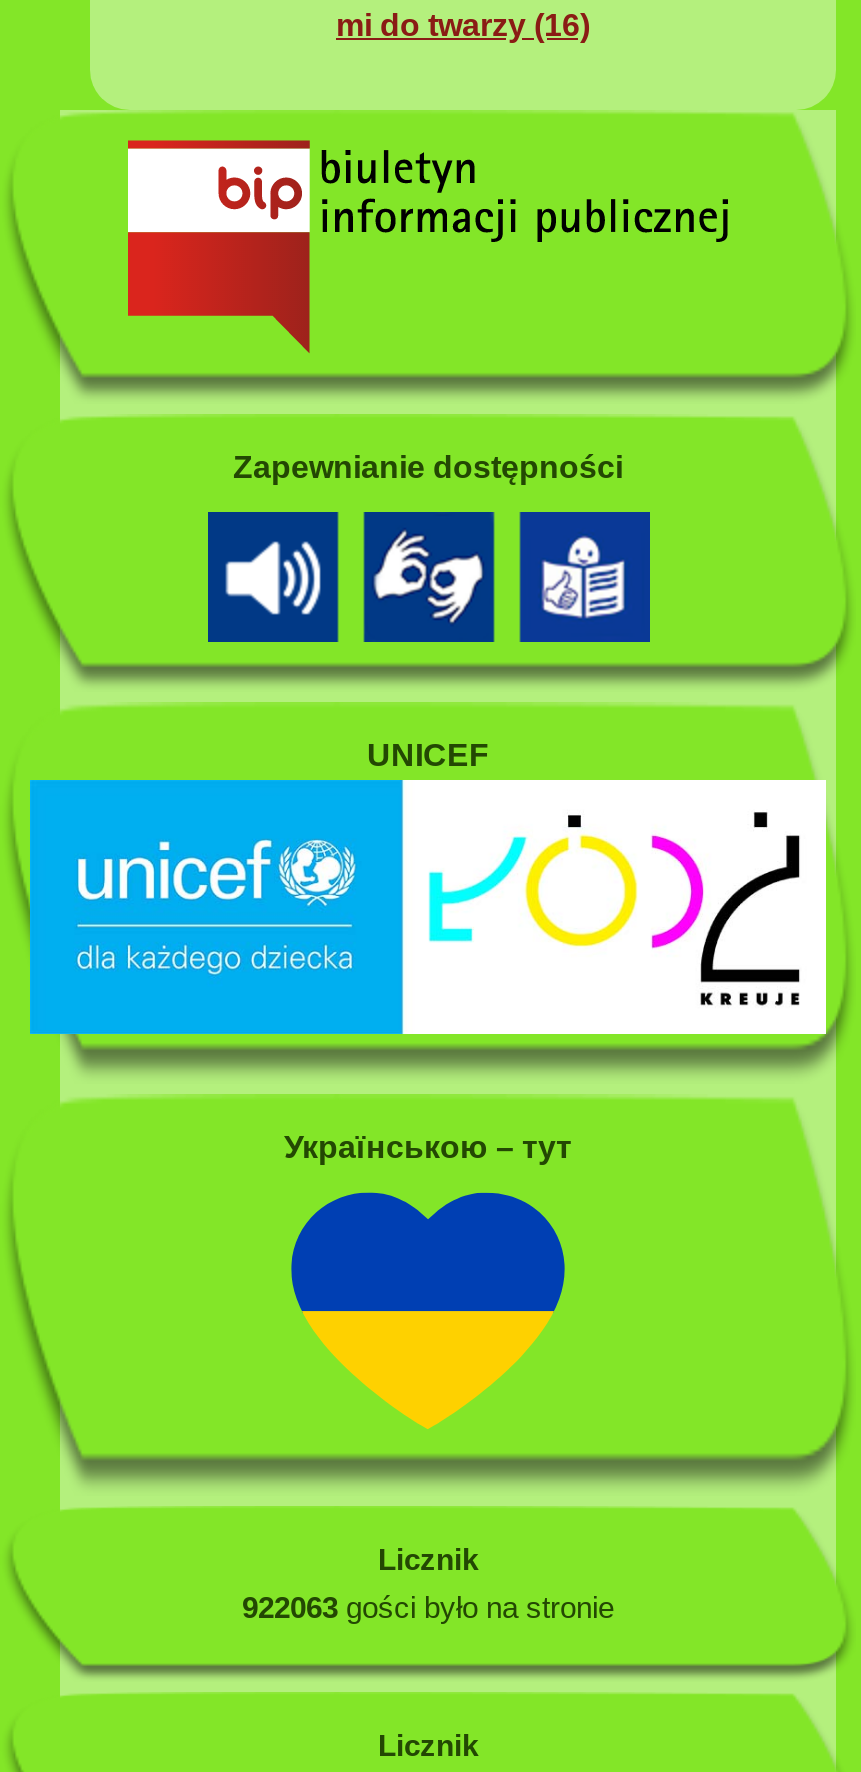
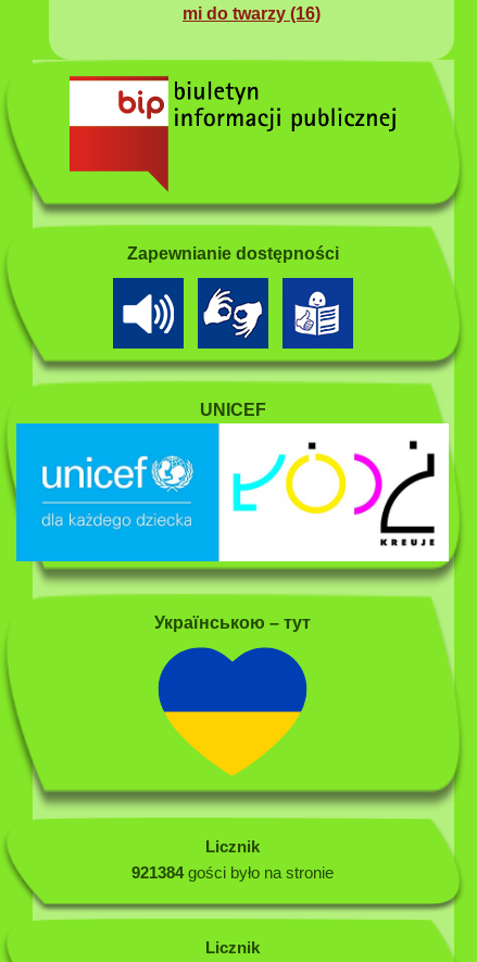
- 922063 gości było na stronie
+ 921384 gości było na stronie
